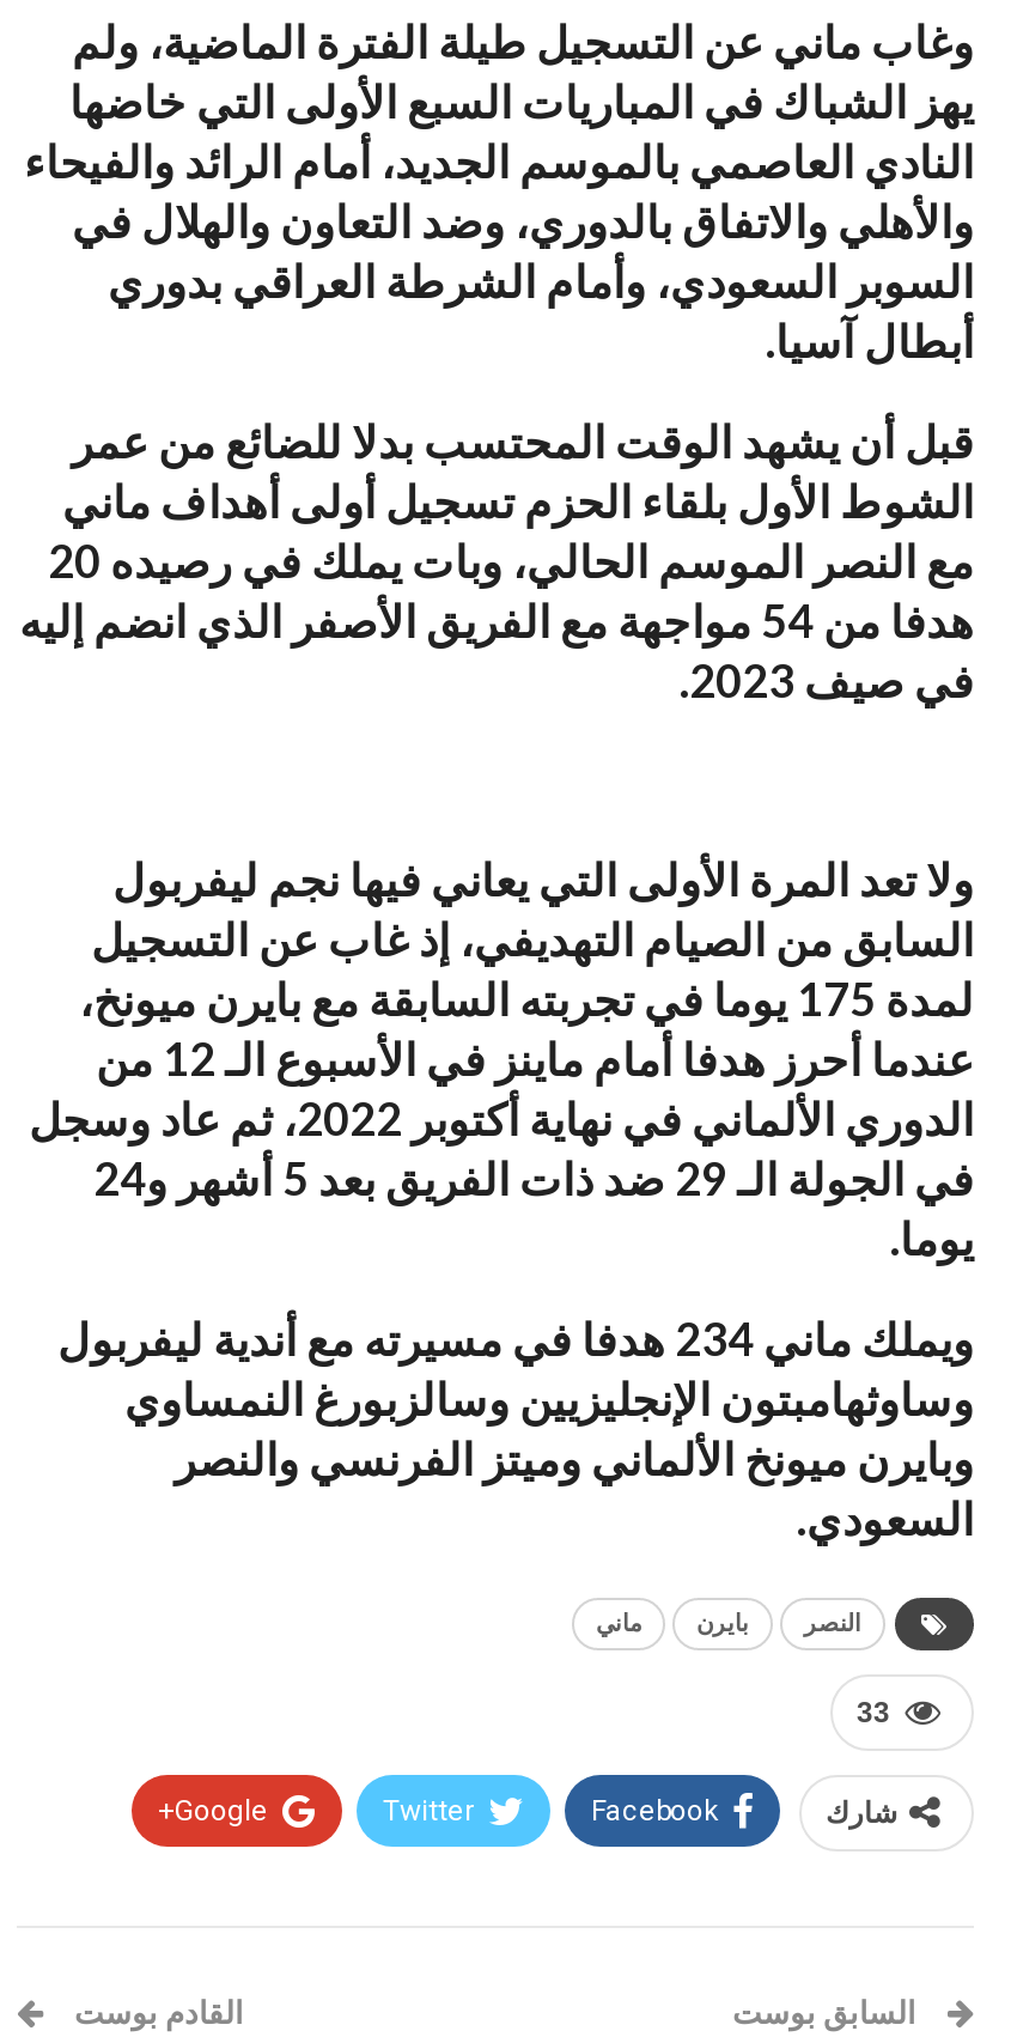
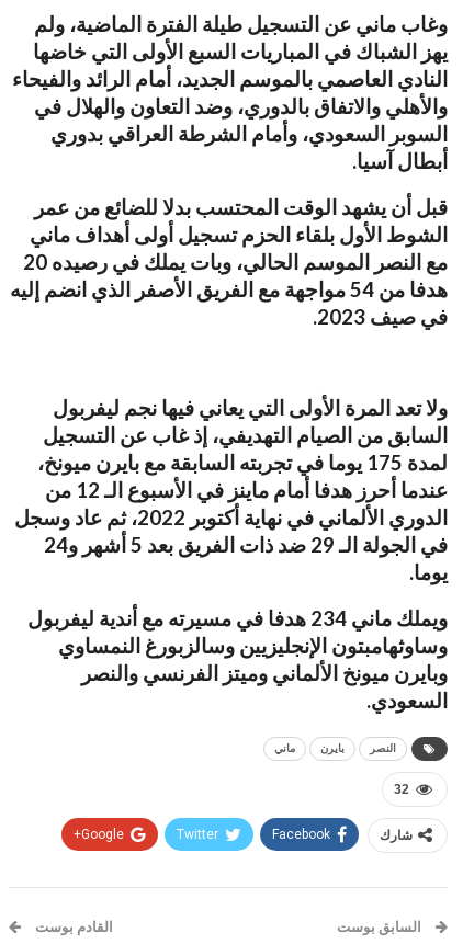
- 33
+ 32
